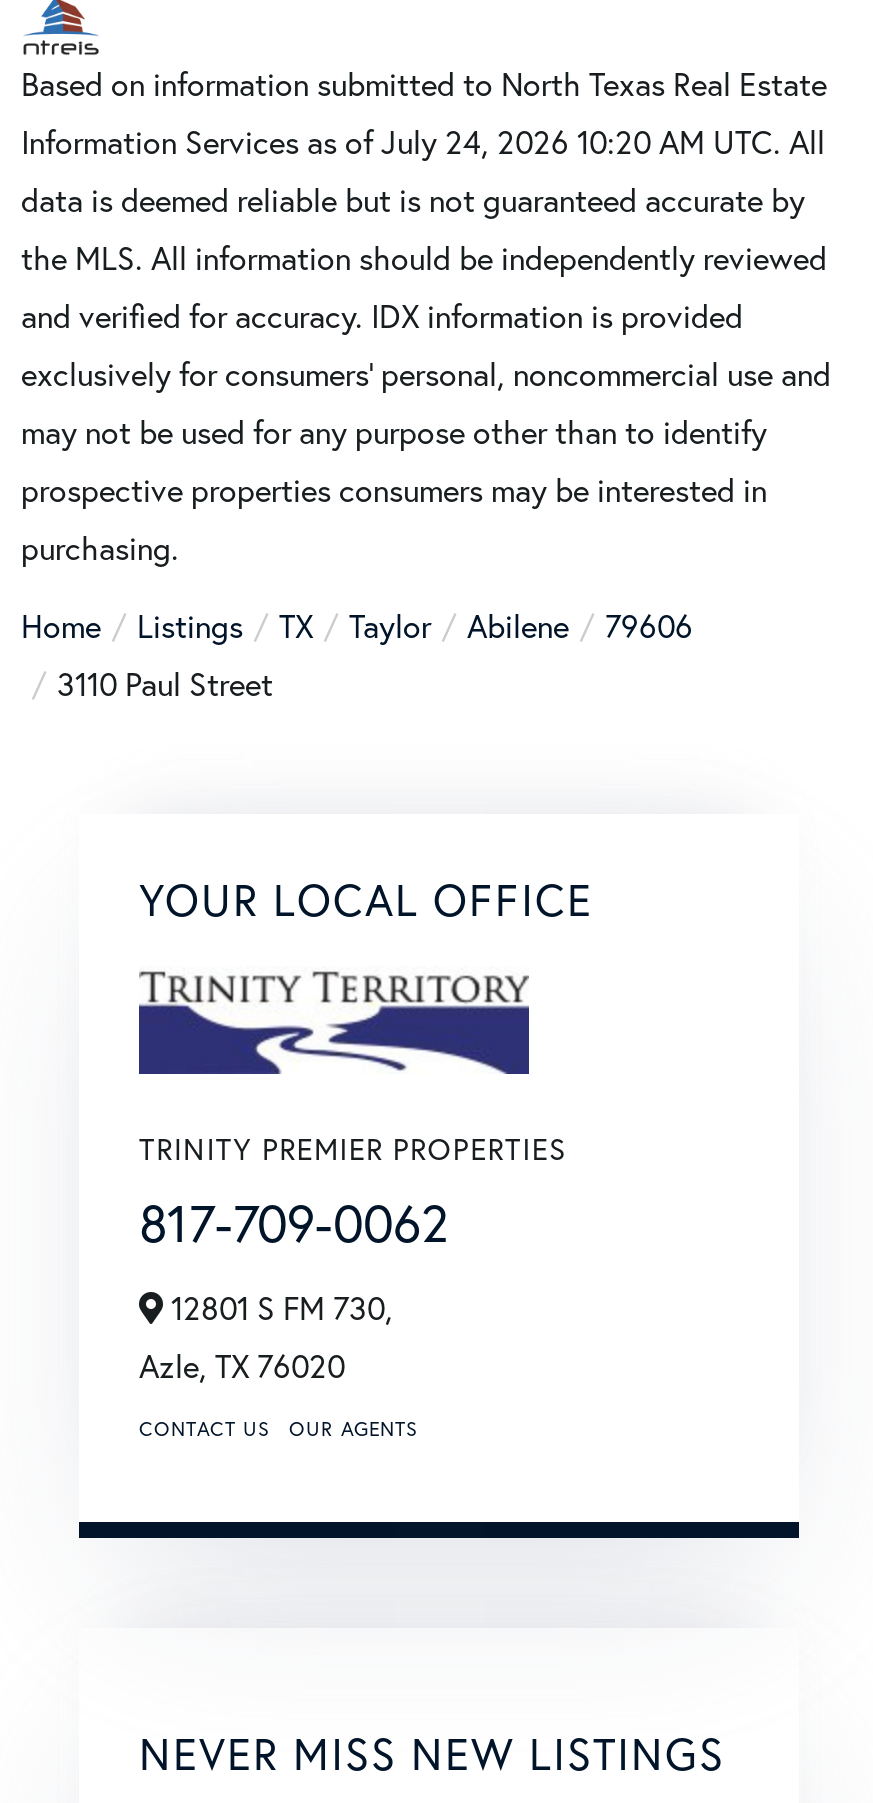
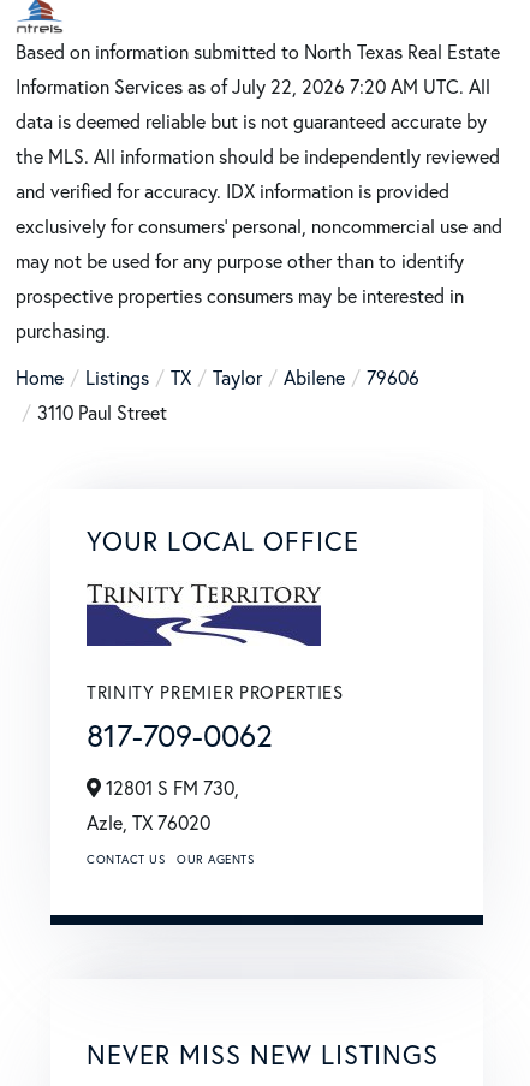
- Information Services as of July 24, 2026 10:20 AM UTC. All
+ Information Services as of July 22, 2026 7:20 AM UTC. All
